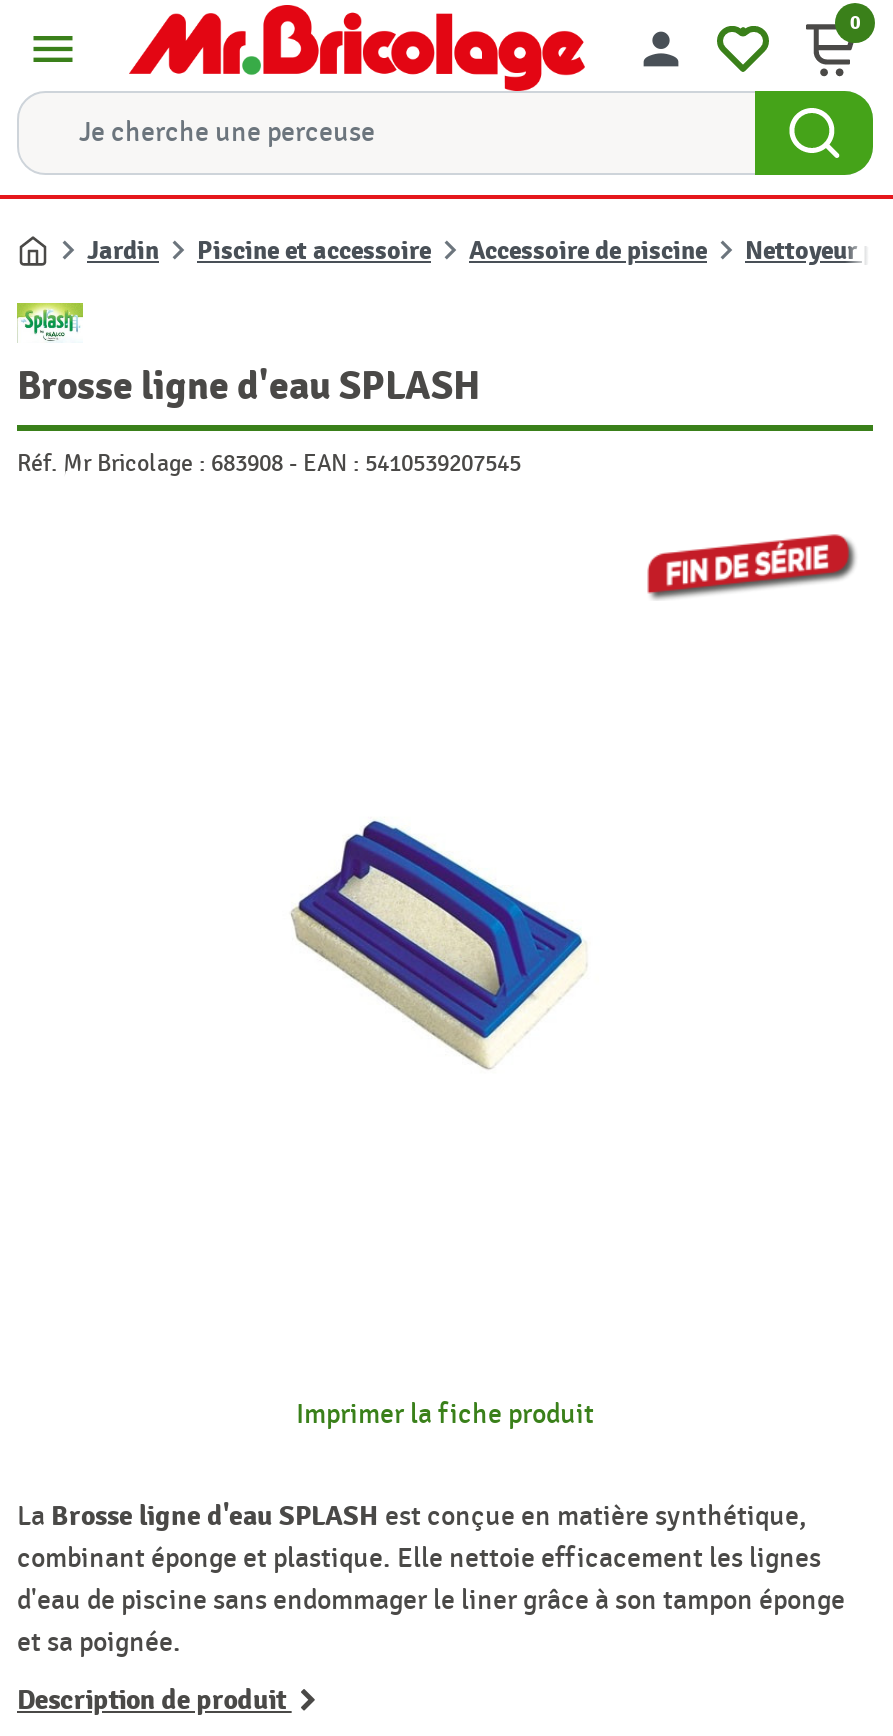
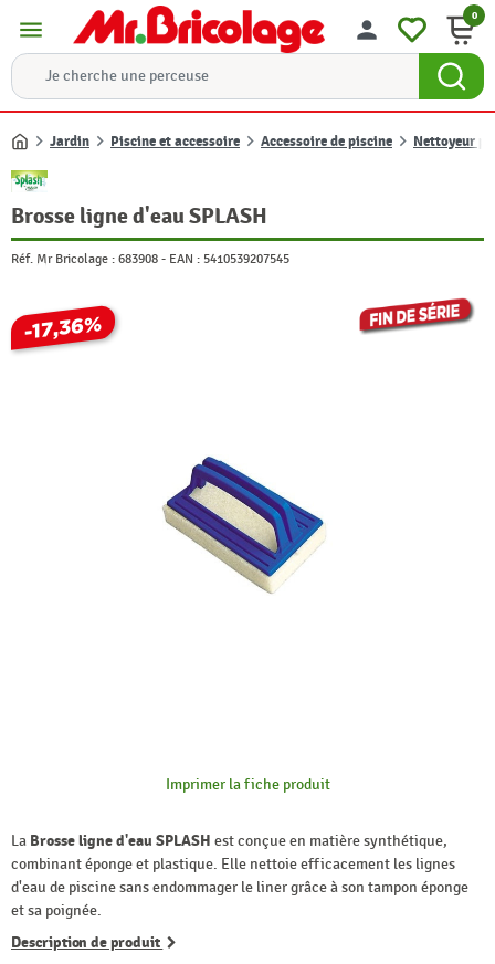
+ -17,36%
